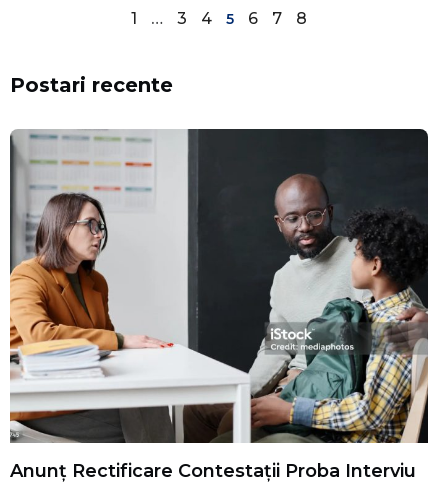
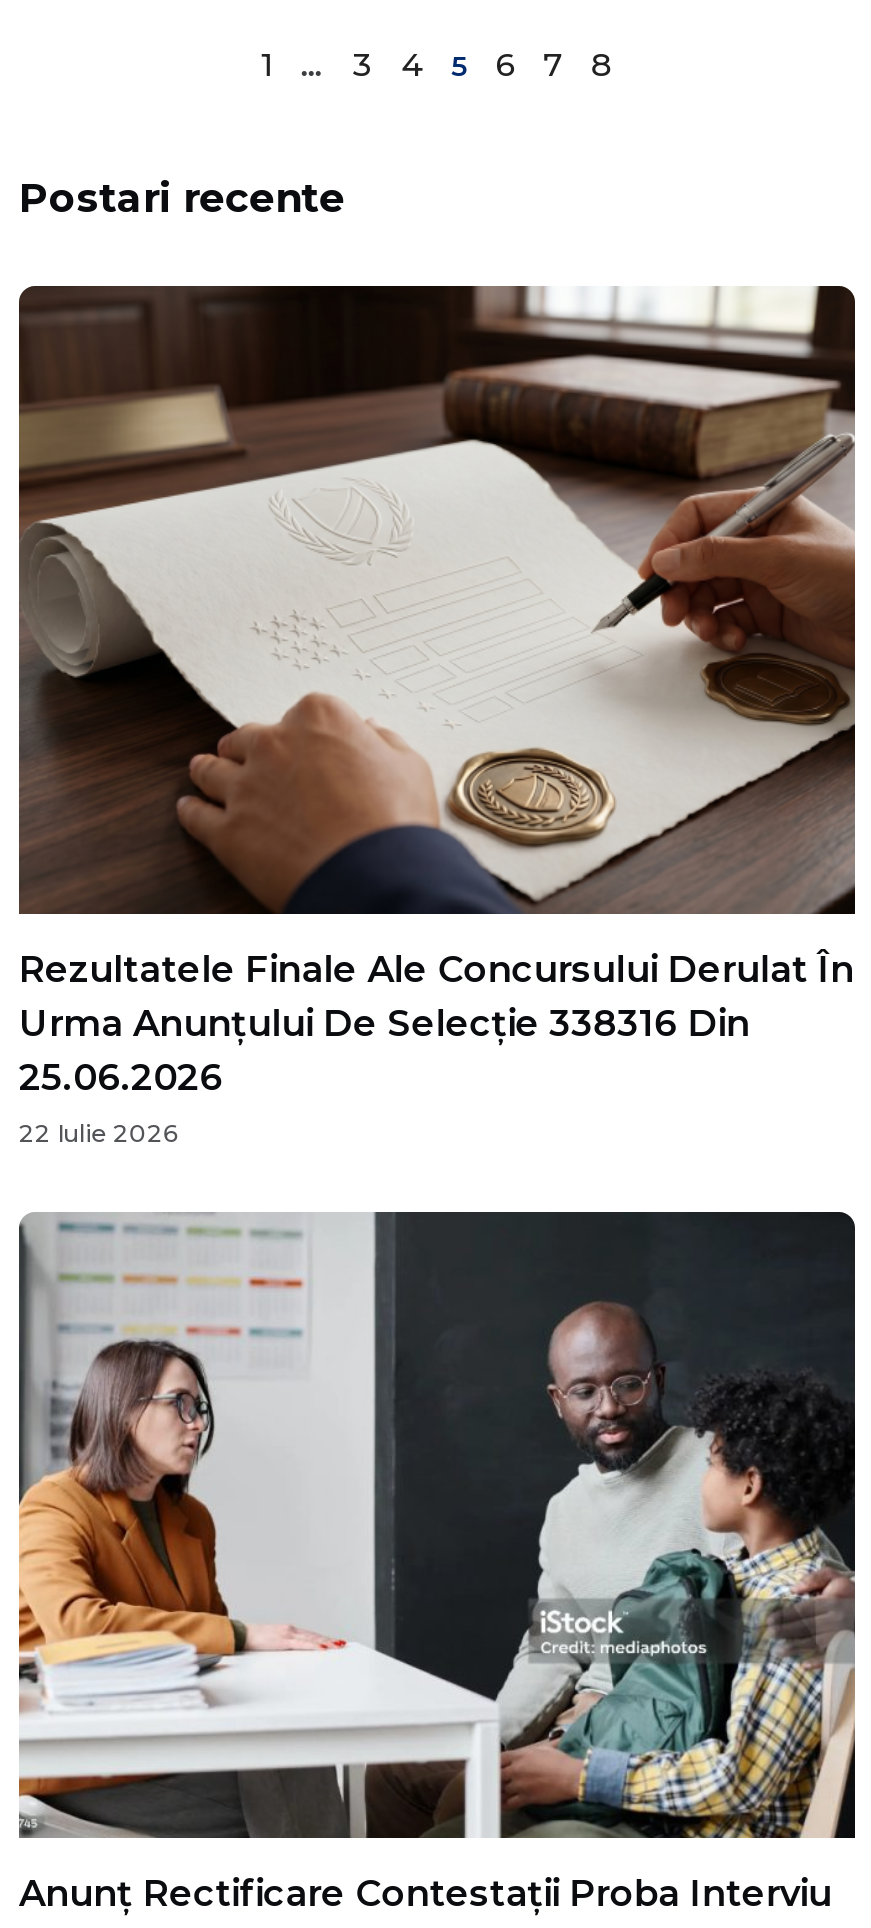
+ [image]
+ Rezultatele Finale Ale Concursului Derulat În
+ Urma Anunțului De Selecție 338316 Din
+ 25.06.2026
+ 22 Iulie 2026
